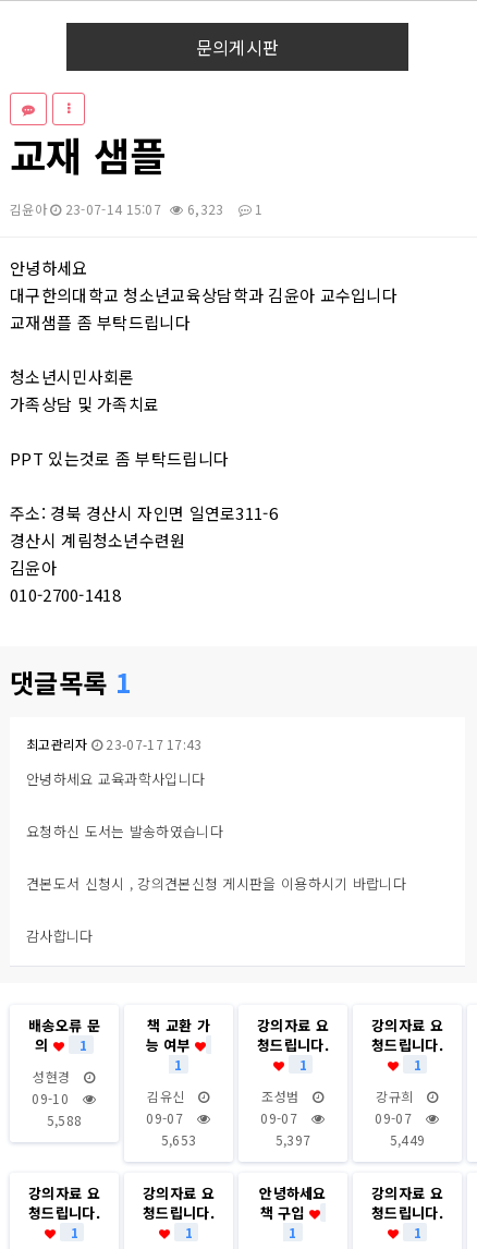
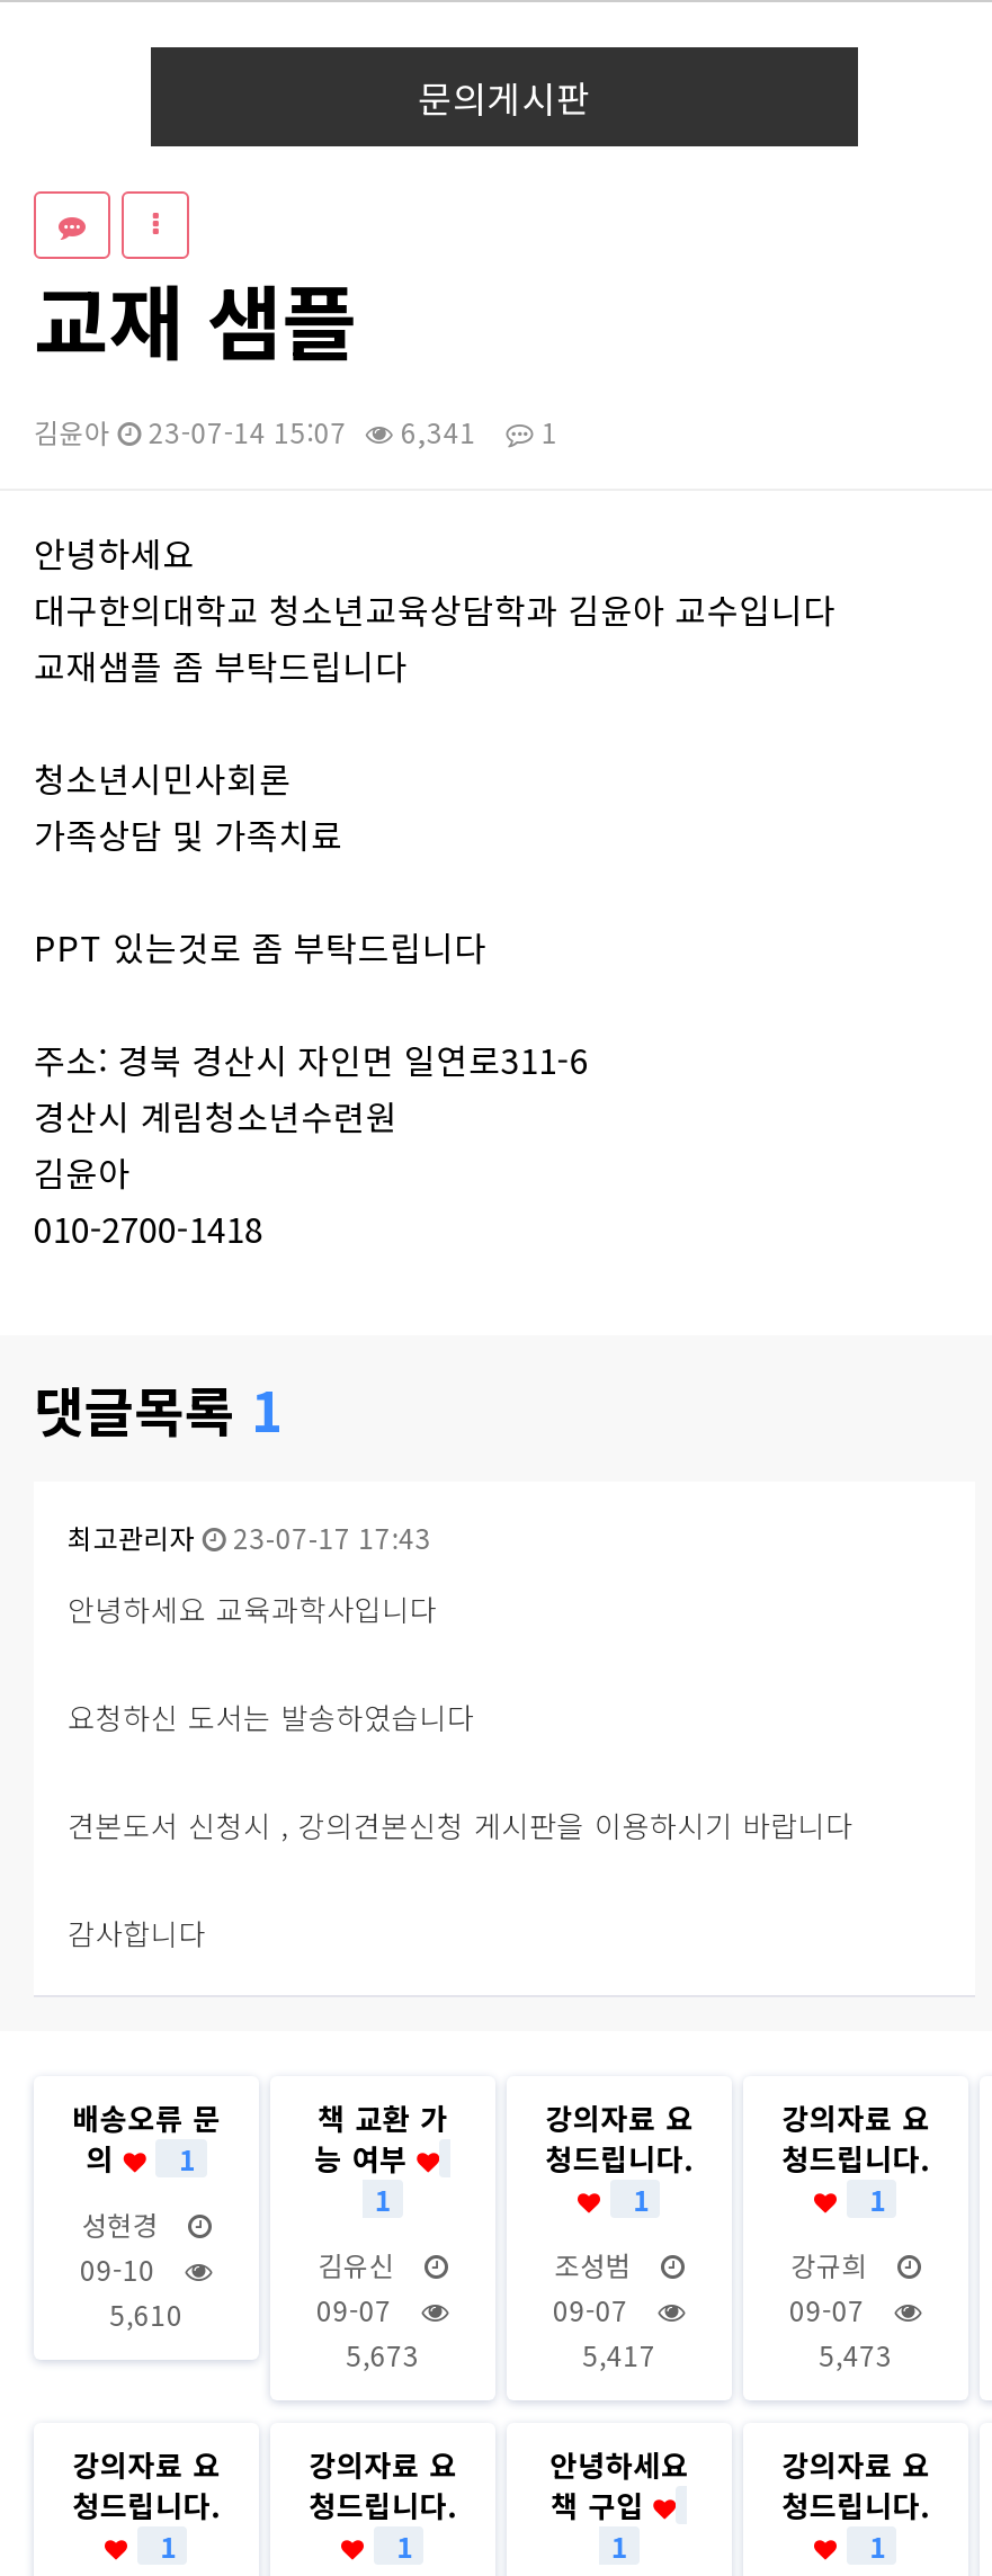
- 김윤아 23-07-14 15:07 6,323 1
+ 김윤아 23-07-14 15:07 6,341 1

- 5,588
+ 5,610

- 5,653
+ 5,673

- 5,397
+ 5,417

- 5,449
+ 5,473
